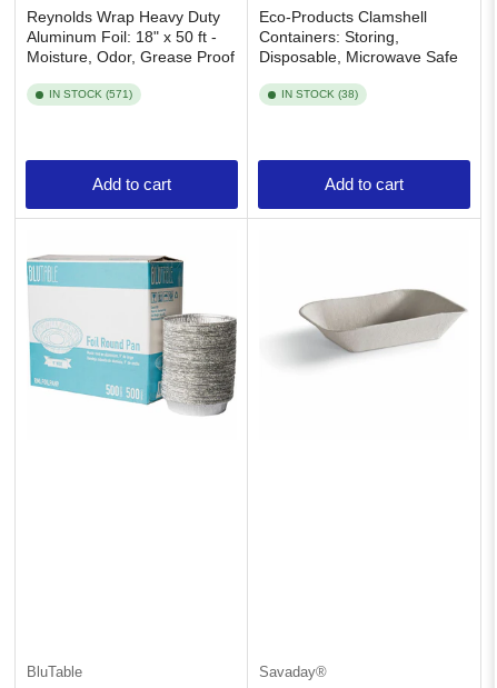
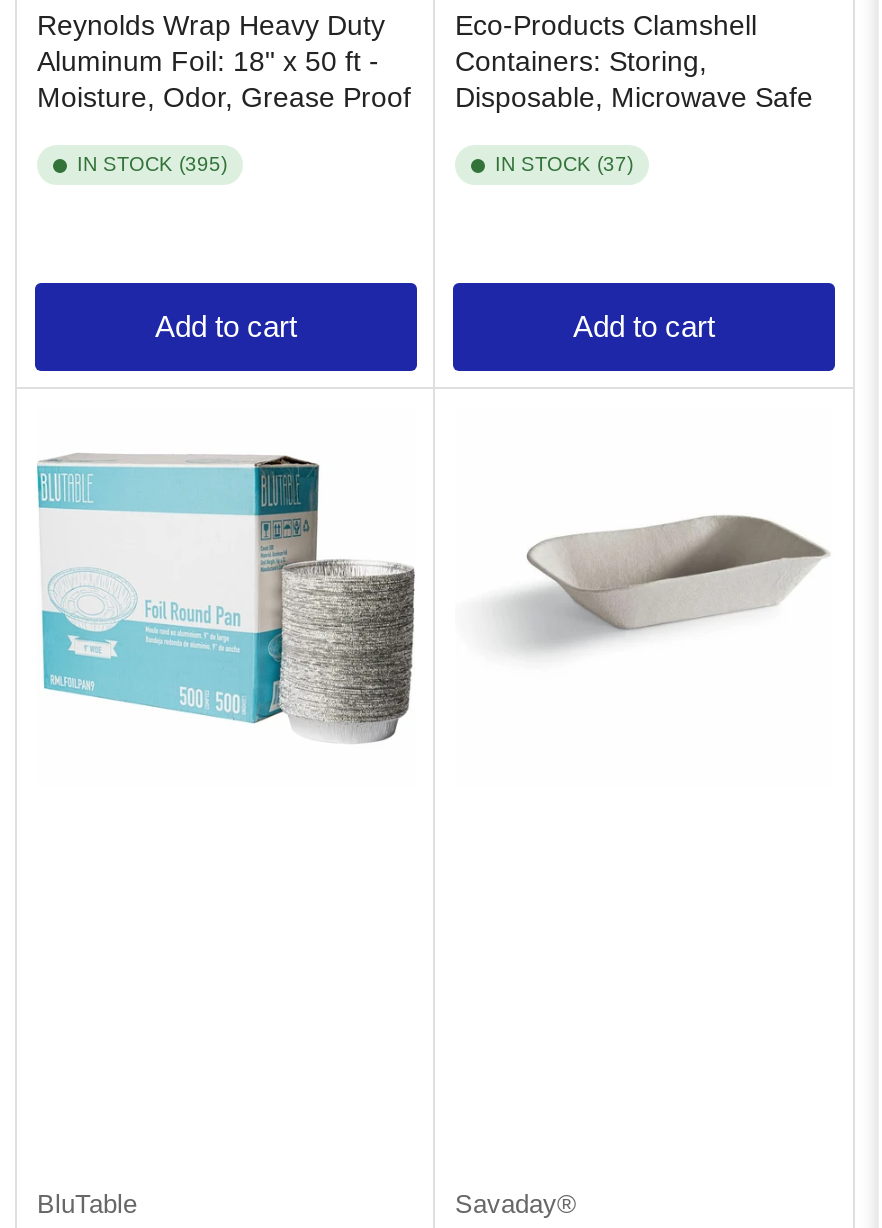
- IN STOCK (571)
+ IN STOCK (395)

- IN STOCK (38)
+ IN STOCK (37)
